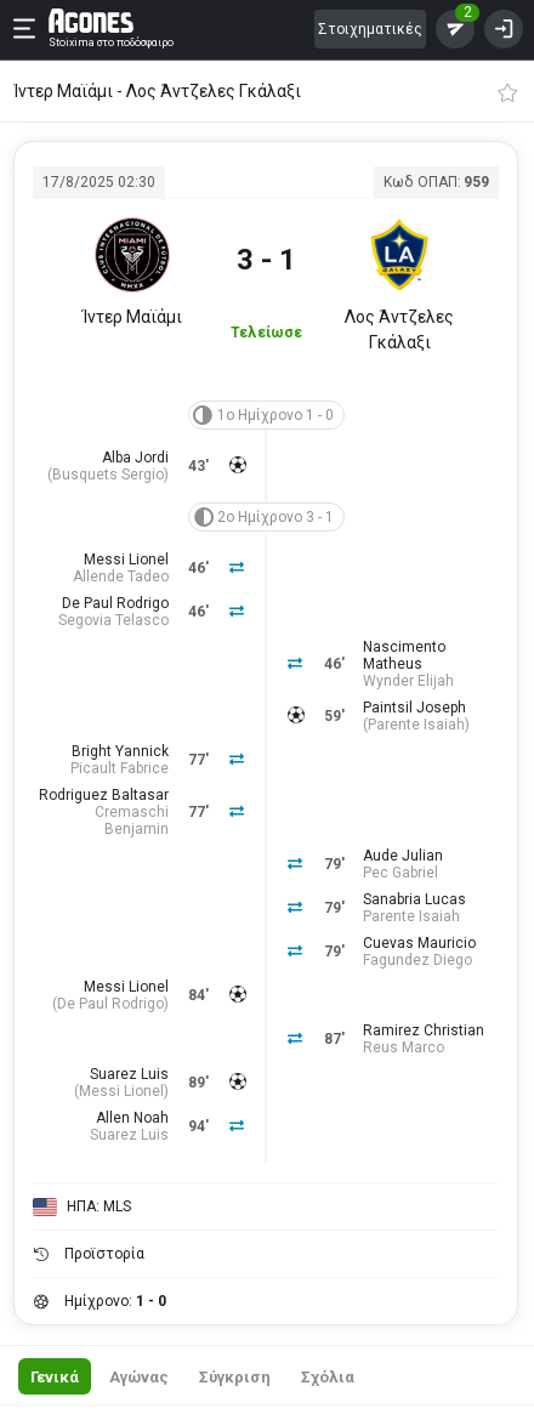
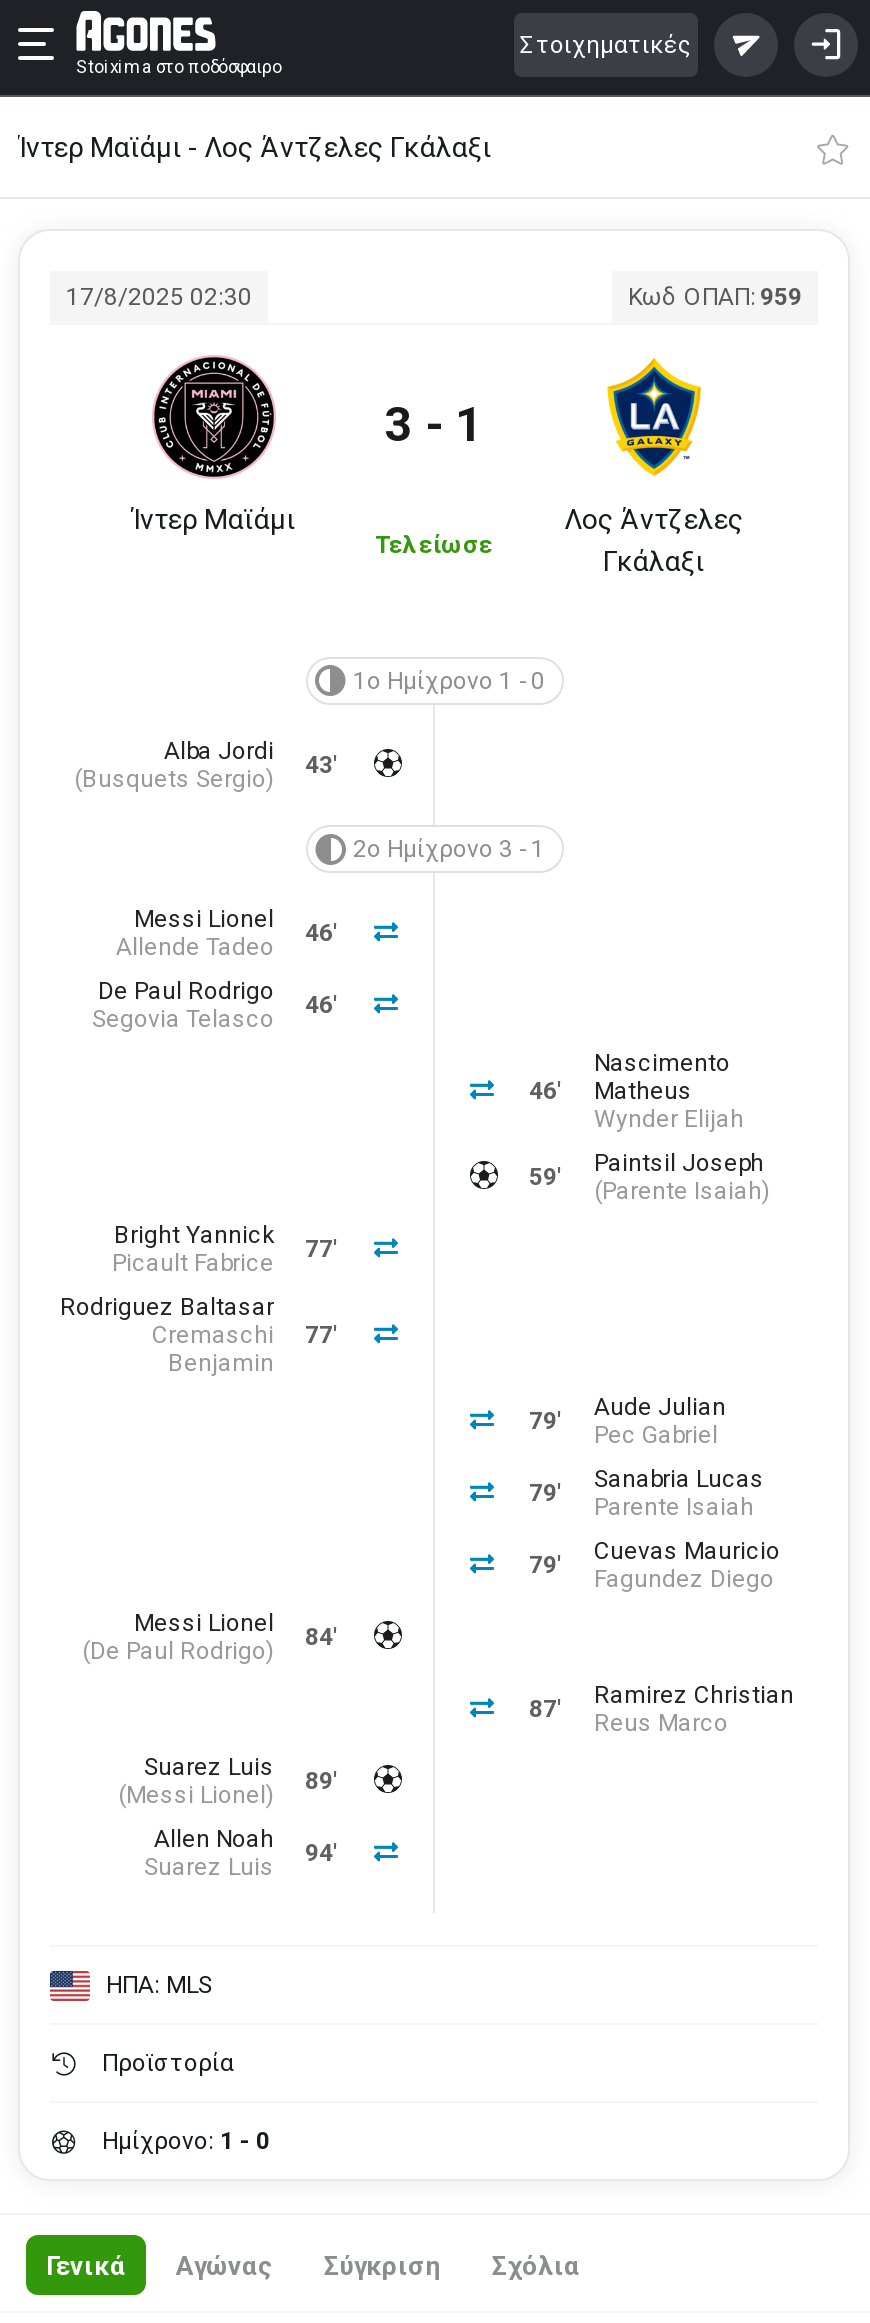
- 2
